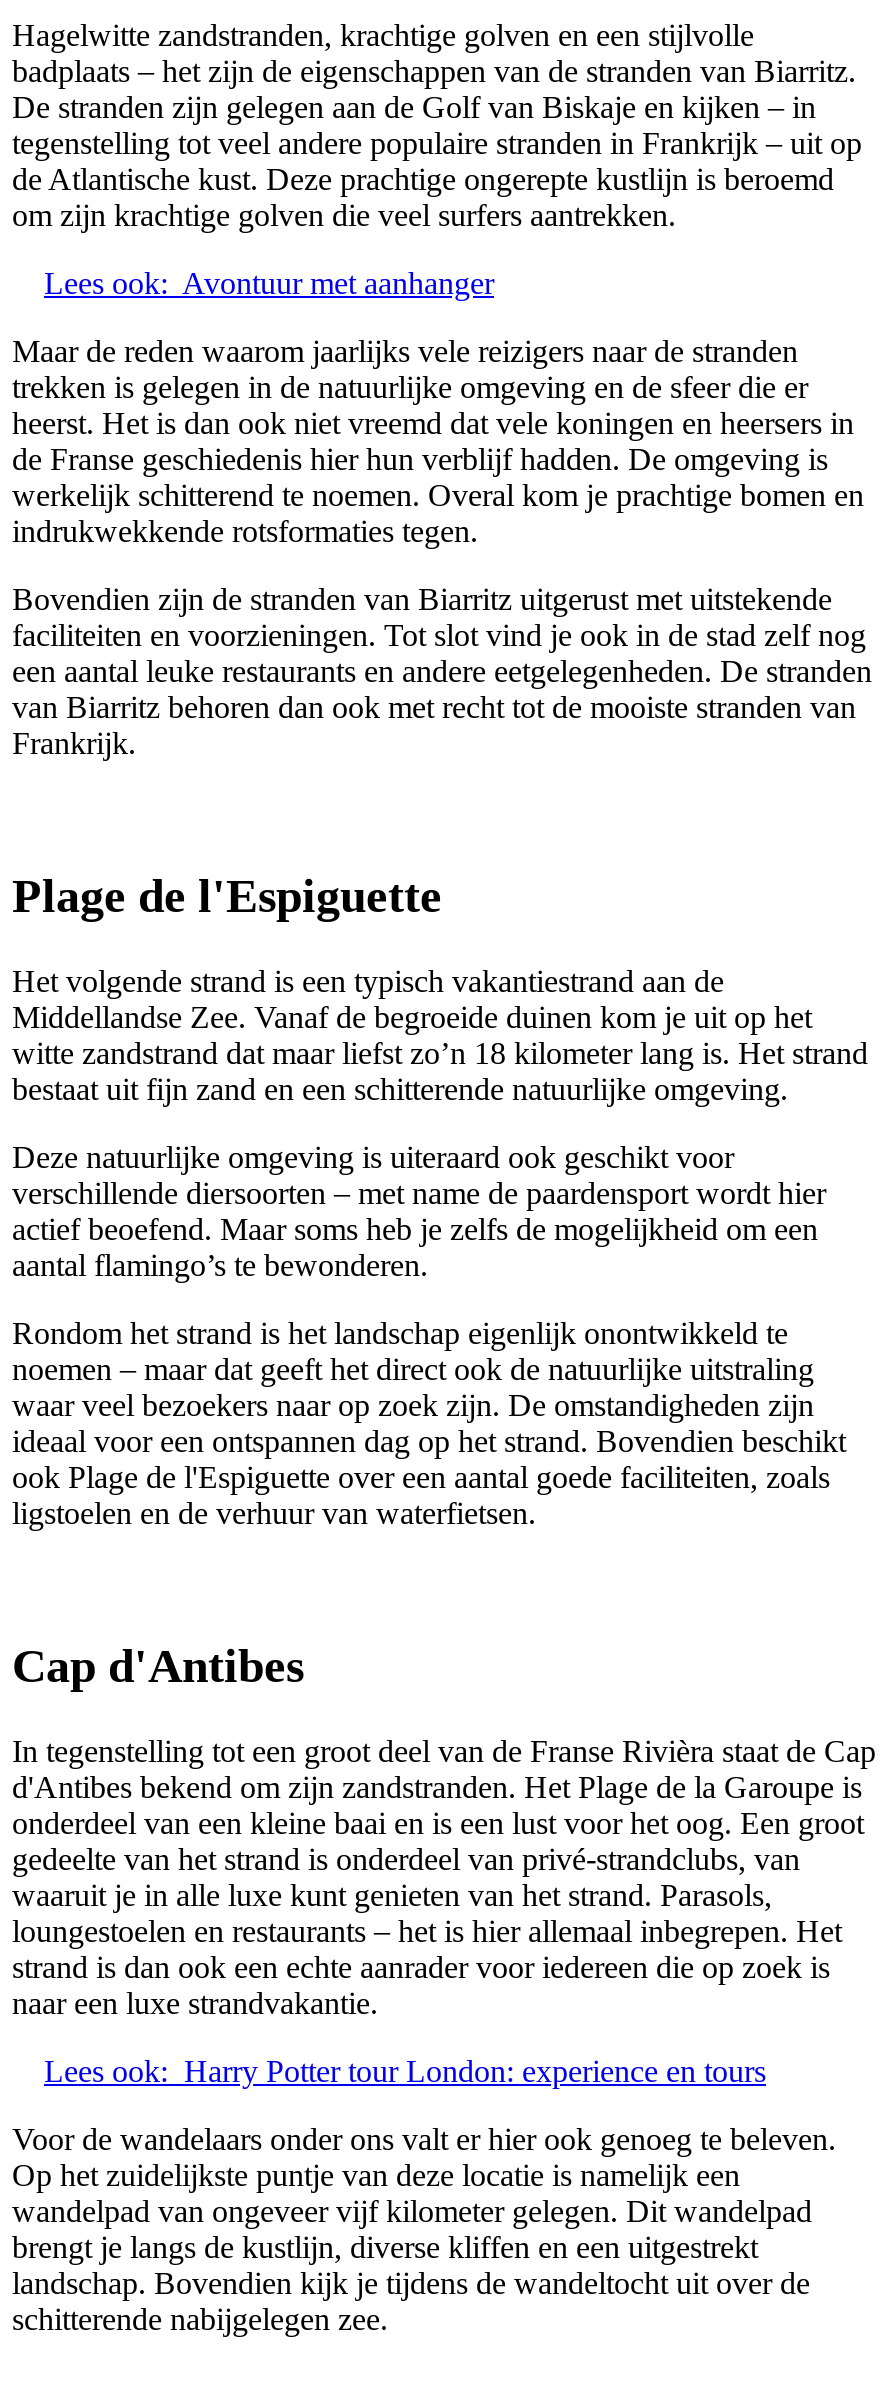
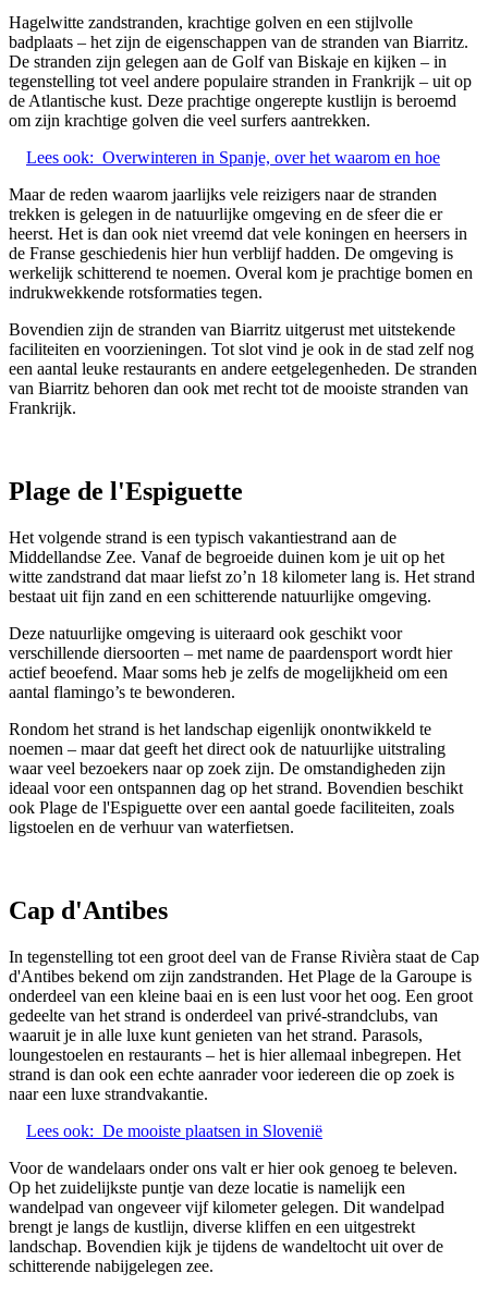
- Lees ook: Avontuur met aanhanger
+ Lees ook: Overwinteren in Spanje, over het waarom en hoe

- Lees ook: Harry Potter tour London: experience en tours
+ Lees ook: De mooiste plaatsen in Slovenië
